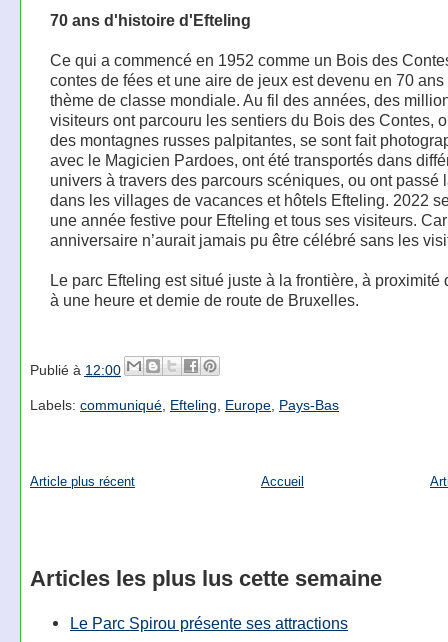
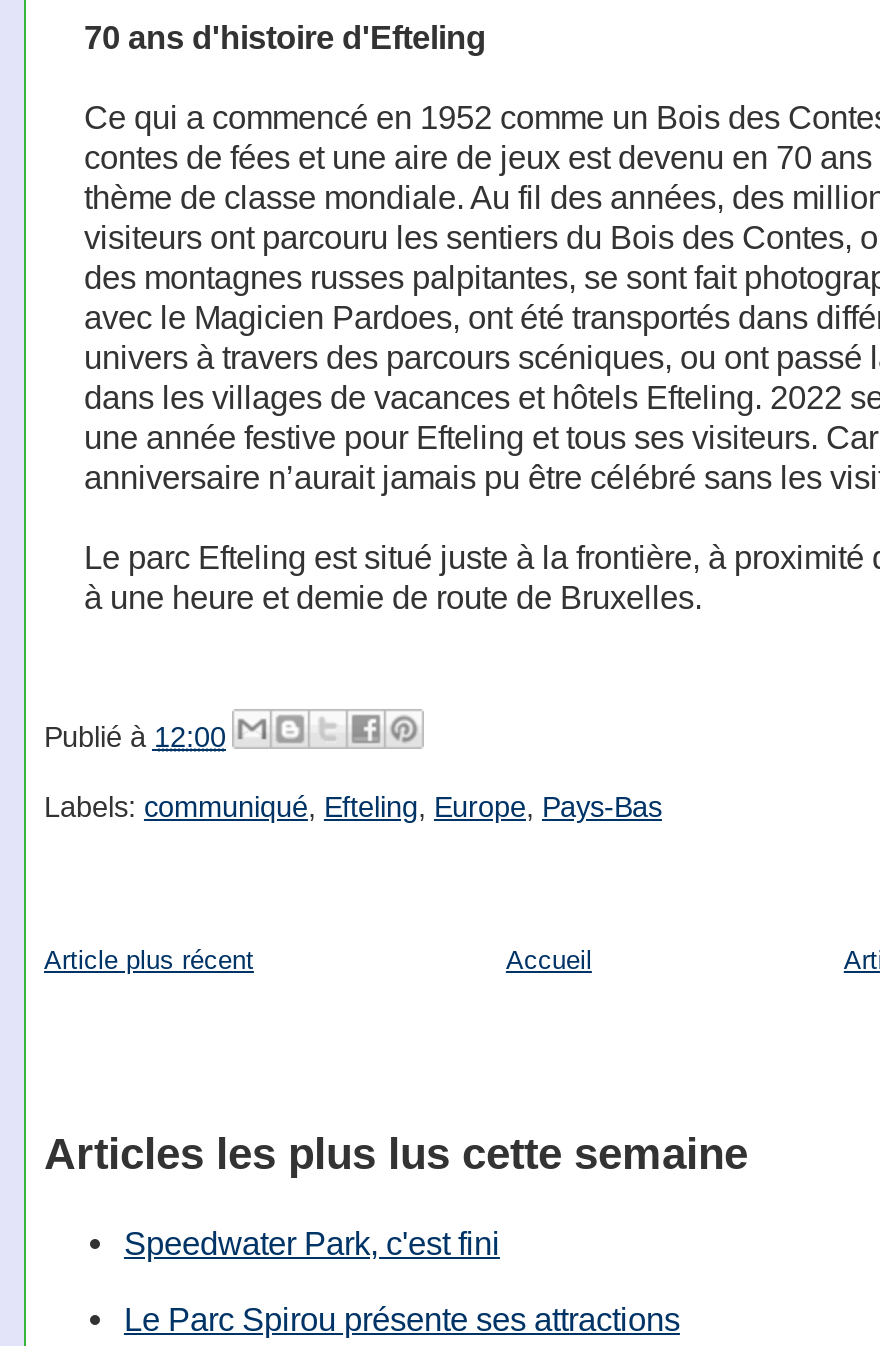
+ Speedwater Park, c'est fini
